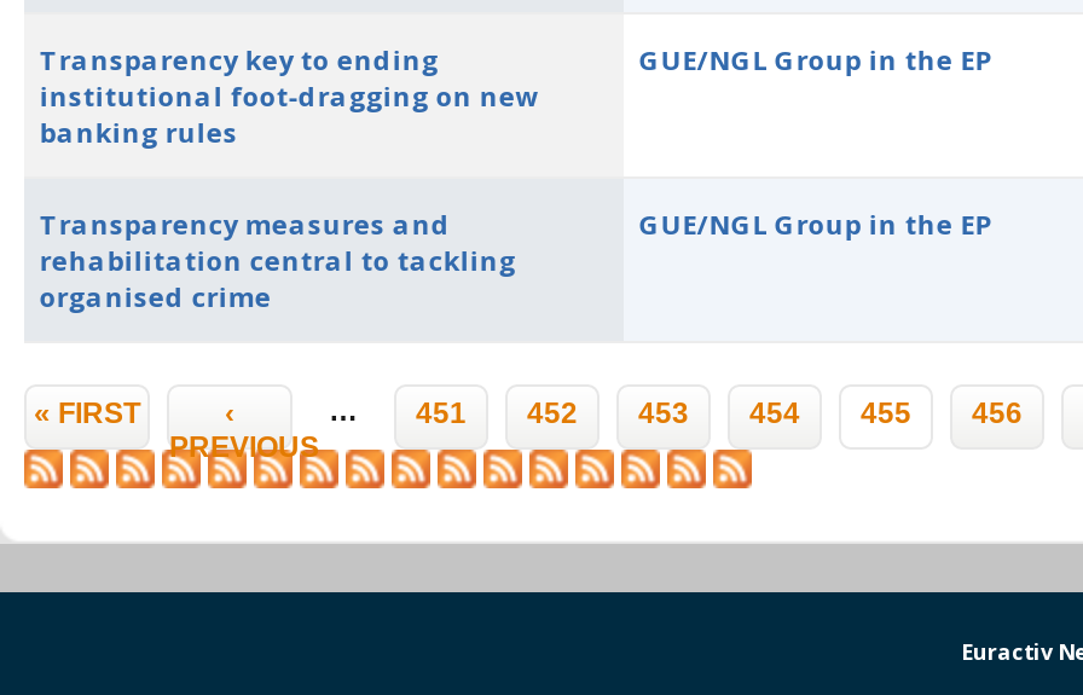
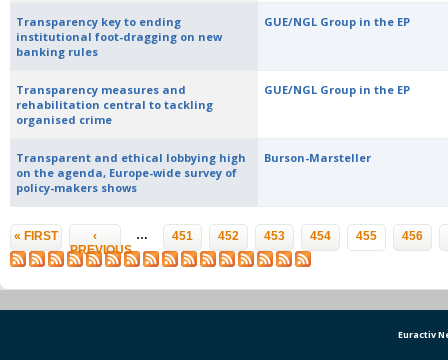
+ Transparent and ethical lobbying high
+ on the agenda, Europe-wide survey of
+ policy-makers shows

+ Burson-Marsteller
